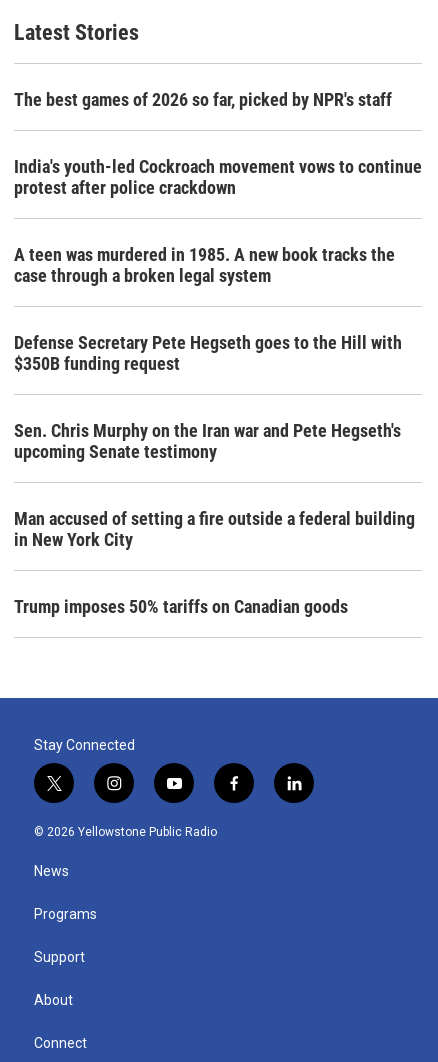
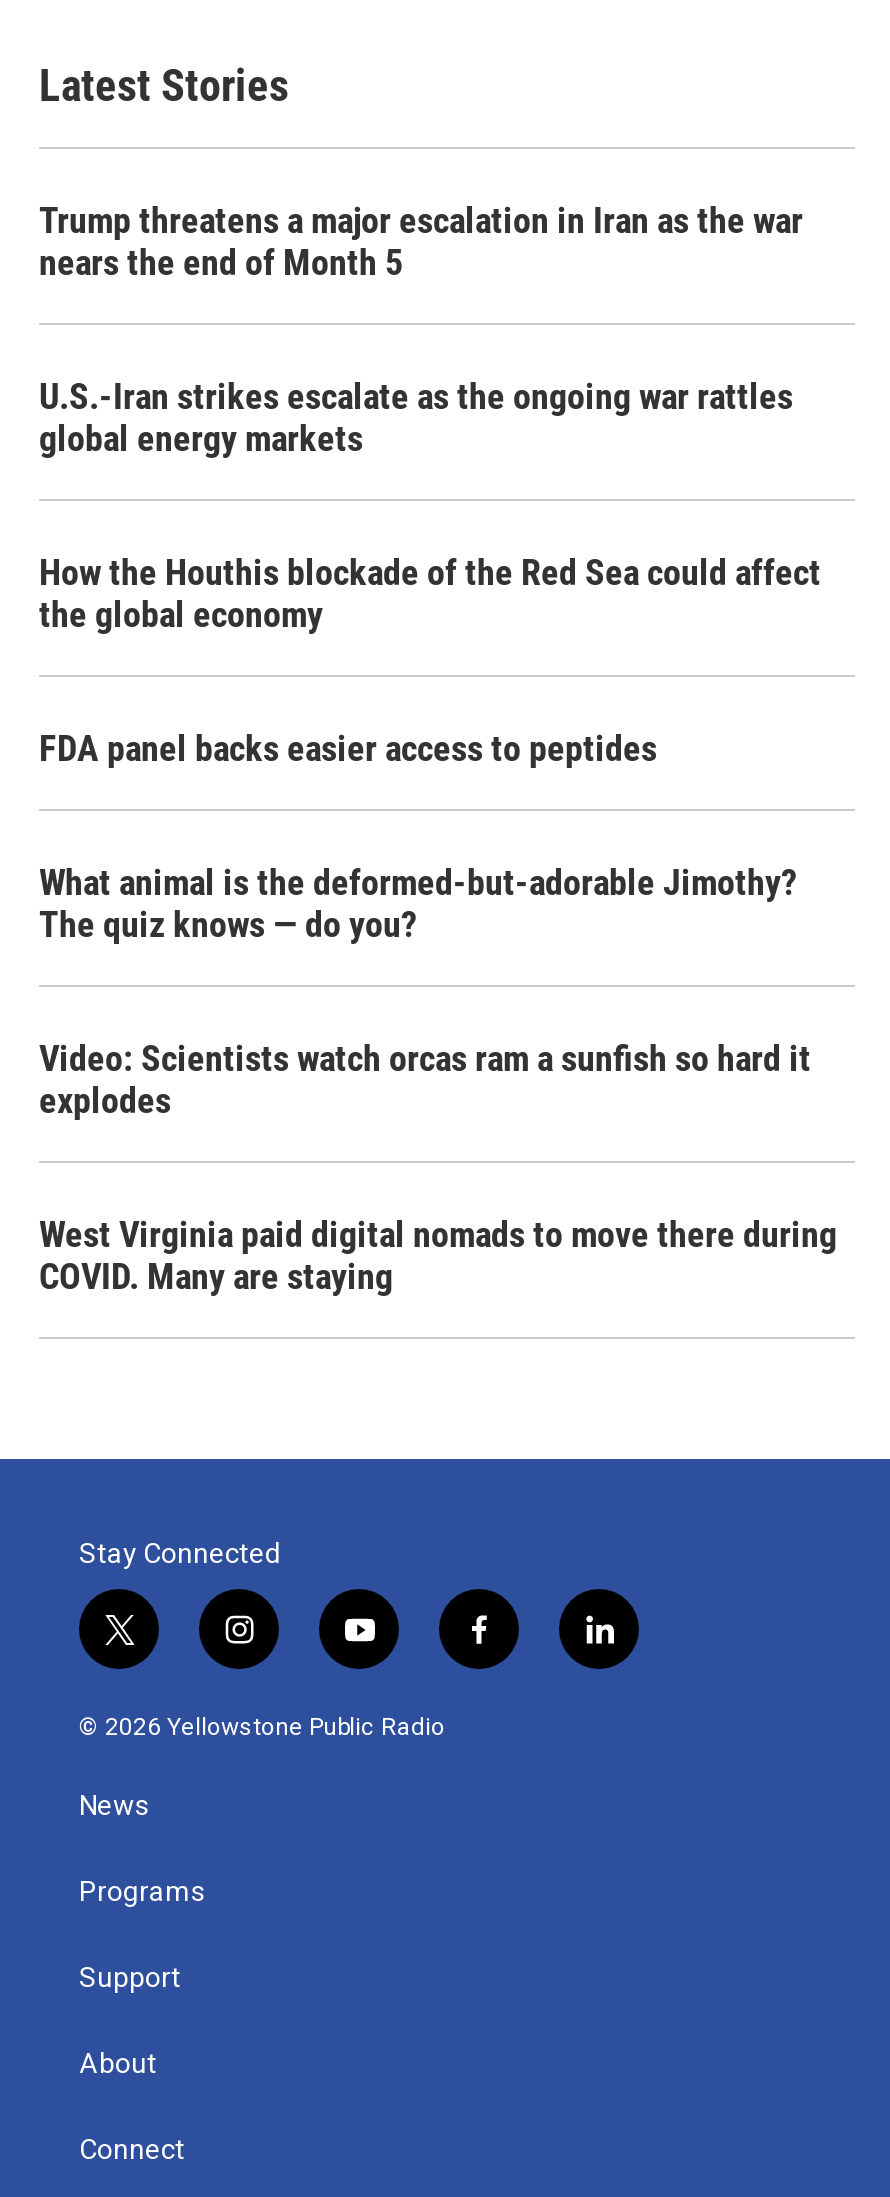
- The best games of 2026 so far, picked by NPR's staff
+ Trump threatens a major escalation in Iran as the war
+ nears the end of Month 5

- India's youth-led Cockroach movement vows to continue
- protest after police crackdown
+ U.S.-Iran strikes escalate as the ongoing war rattles
+ global energy markets

- A teen was murdered in 1985. A new book tracks the
- case through a broken legal system
+ How the Houthis blockade of the Red Sea could affect
+ the global economy

- Defense Secretary Pete Hegseth goes to the Hill with
- $350B funding request
+ FDA panel backs easier access to peptides

- Sen. Chris Murphy on the Iran war and Pete Hegseth's
- upcoming Senate testimony
+ What animal is the deformed-but-adorable Jimothy?
+ The quiz knows — do you?

- Man accused of setting a fire outside a federal building
- in New York City
+ Video: Scientists watch orcas ram a sunfish so hard it
+ explodes

- Trump imposes 50% tariffs on Canadian goods
+ West Virginia paid digital nomads to move there during
+ COVID. Many are staying
